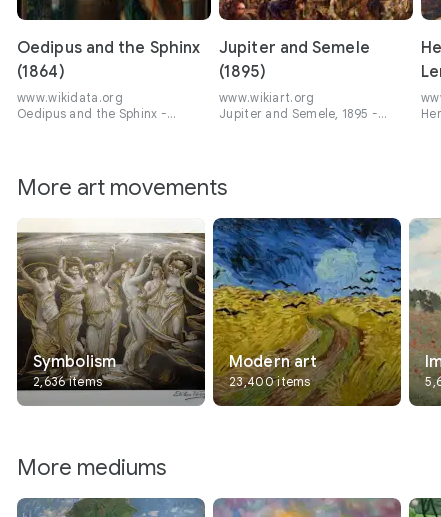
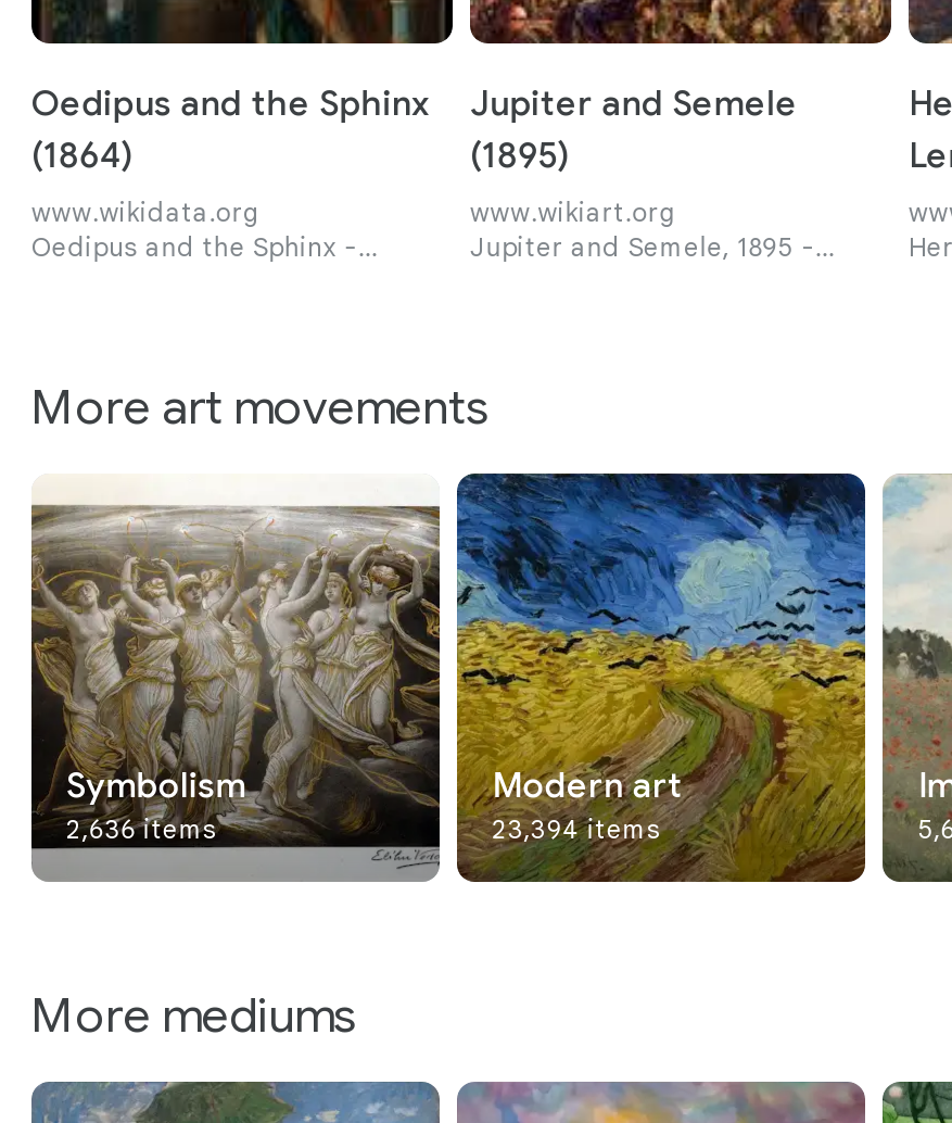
- 23,400 items
+ 23,394 items
